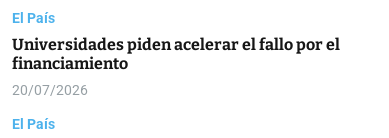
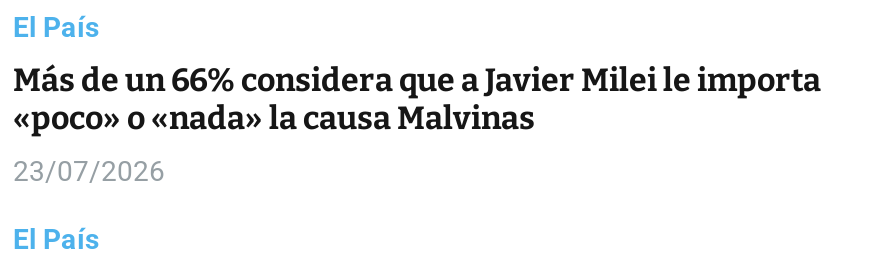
- Universidades piden acelerar el fallo por el
- financiamiento
+ Más de un 66% considera que a Javier Milei le importa
+ «poco» o «nada» la causa Malvinas

- 20/07/2026
+ 23/07/2026
